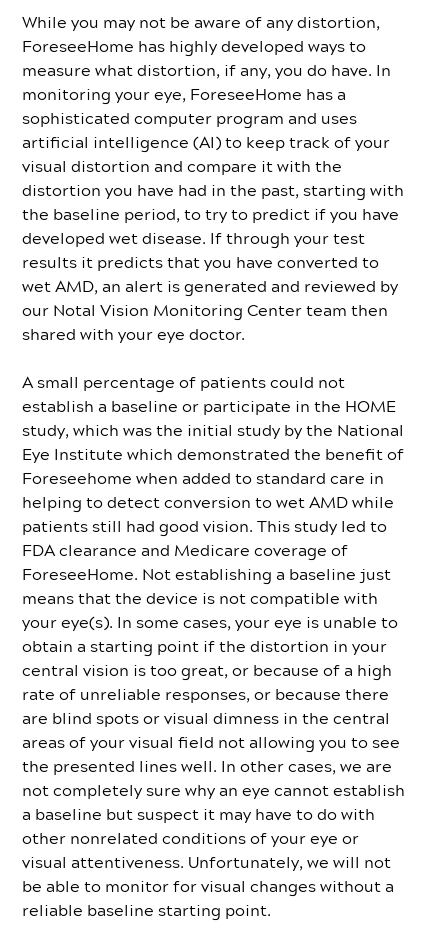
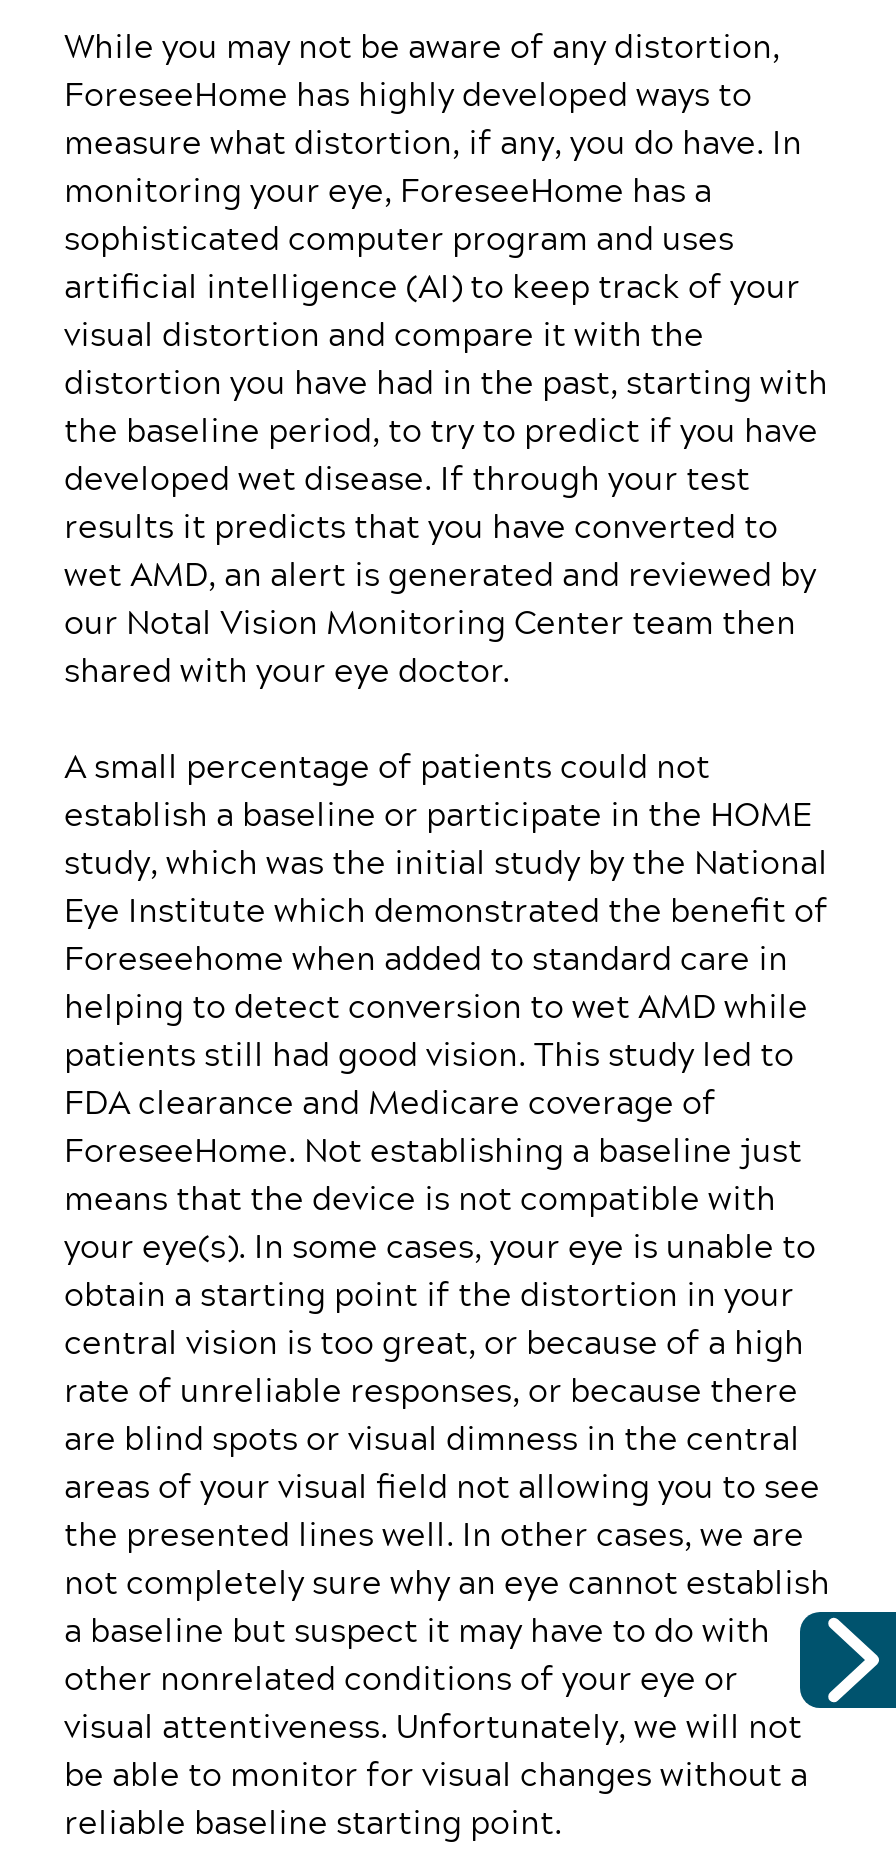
+ [image]
